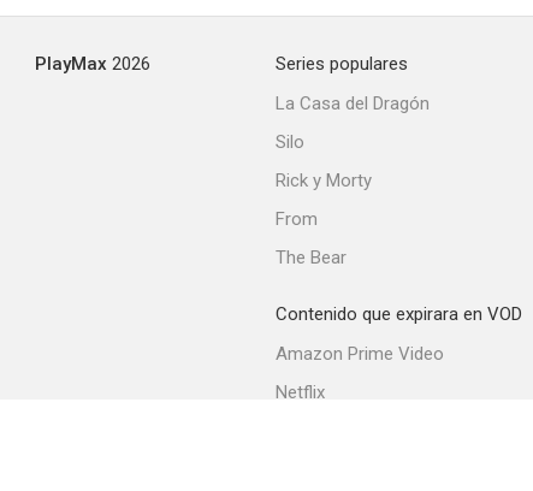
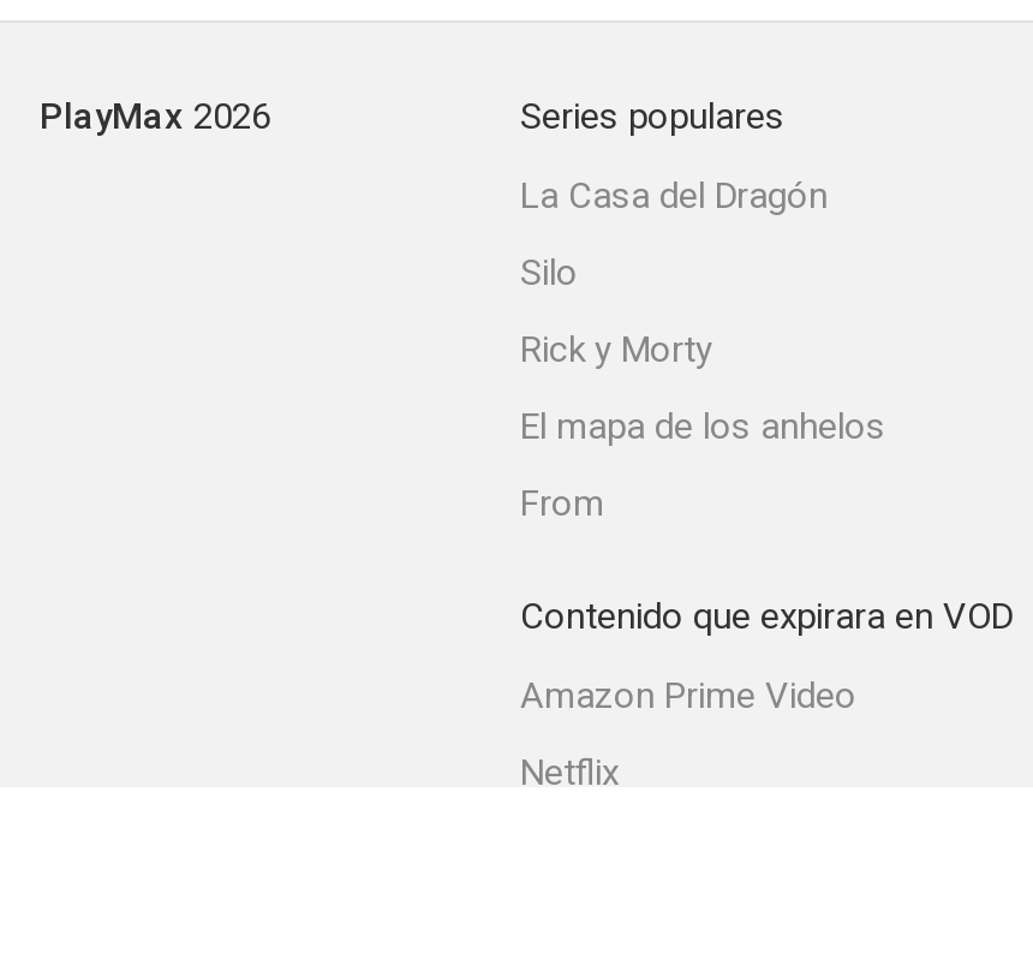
+ El mapa de los anhelos

moved down: From

- The Bear
